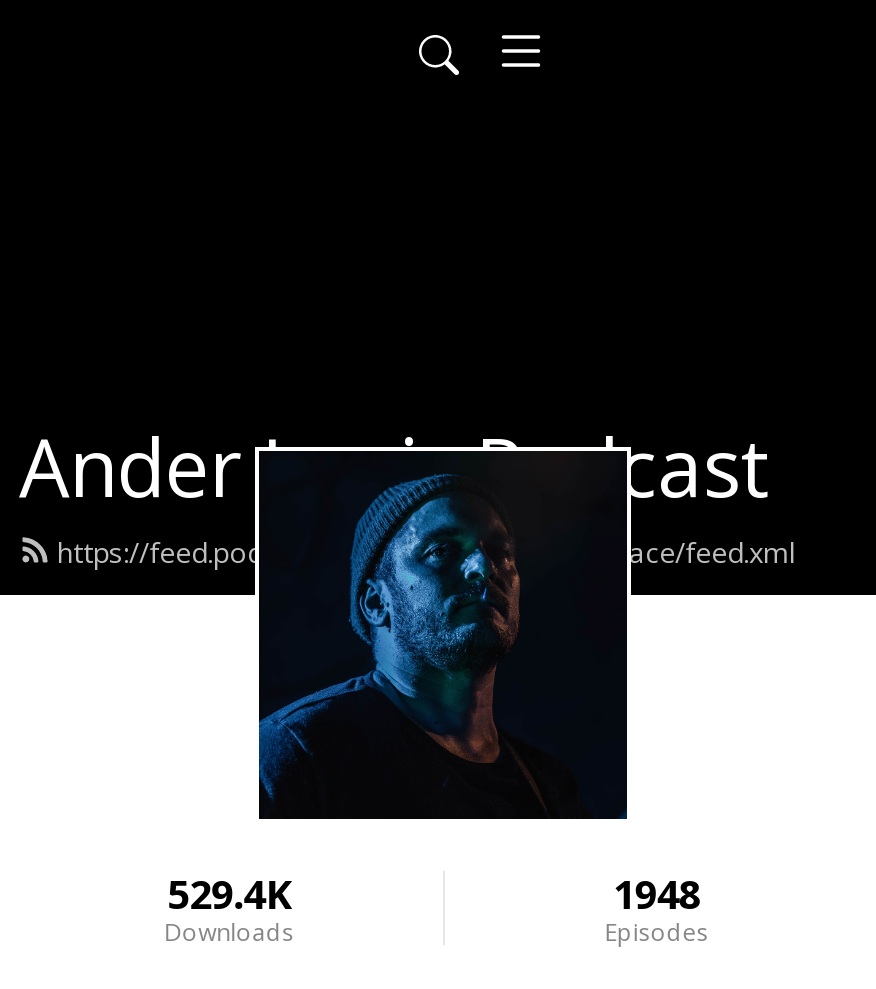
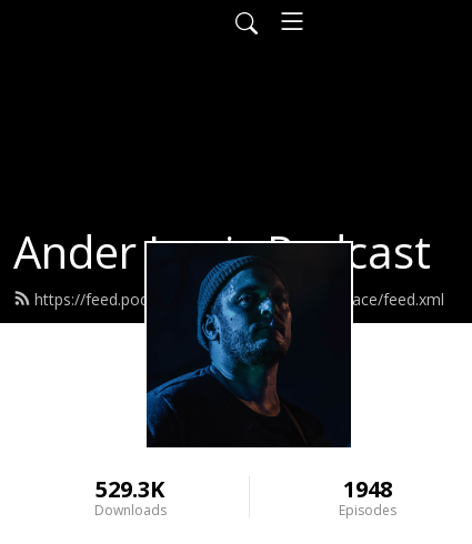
- 529.4K
+ 529.3K
